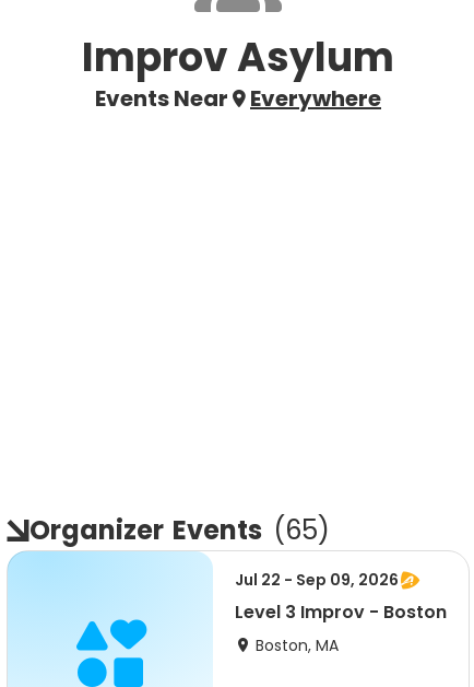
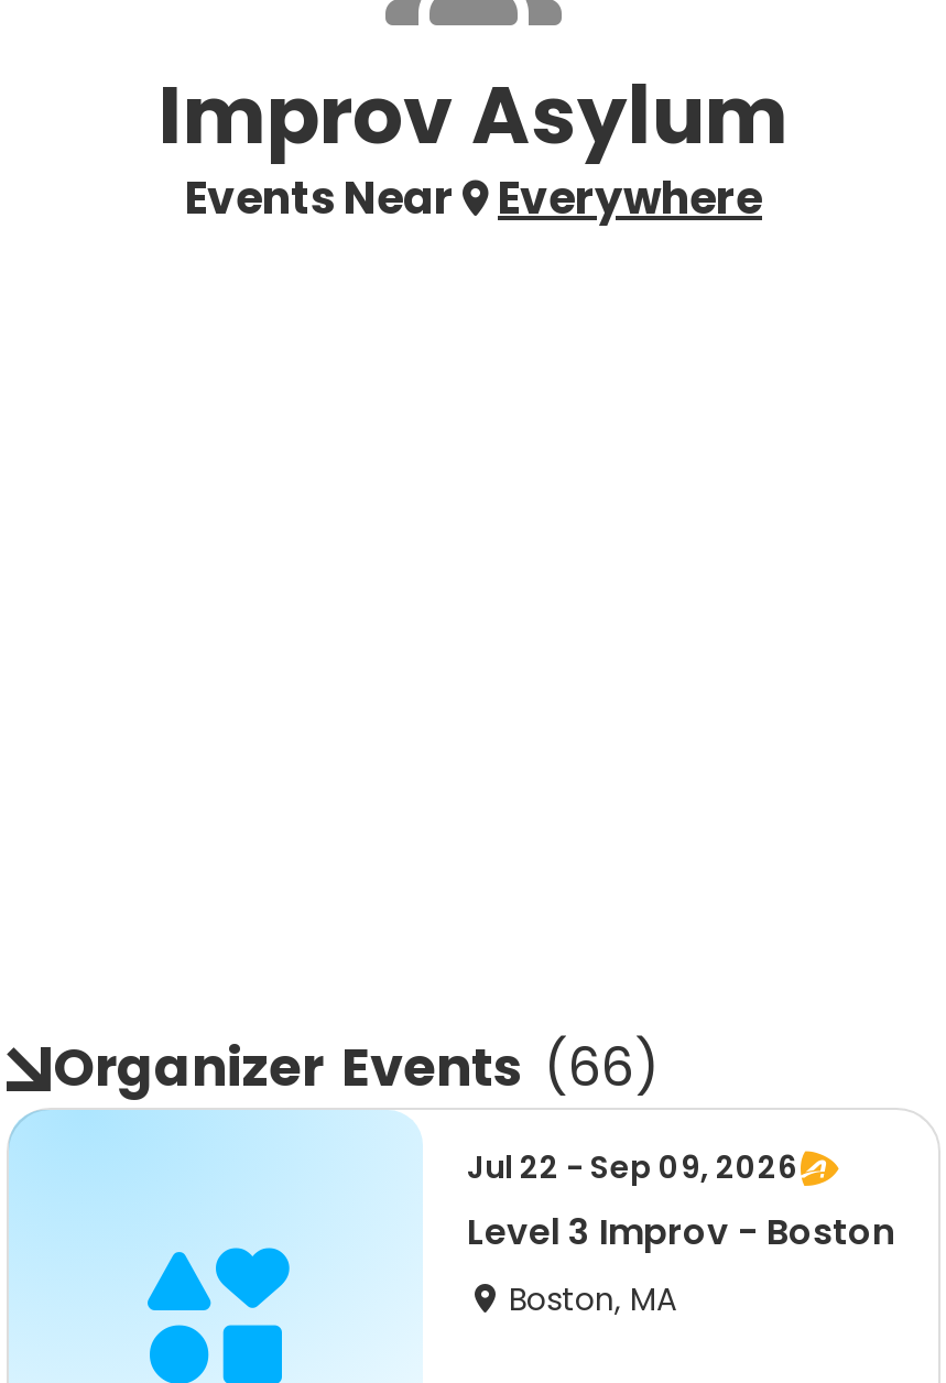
- Organizer Events (65)
+ Organizer Events (66)
